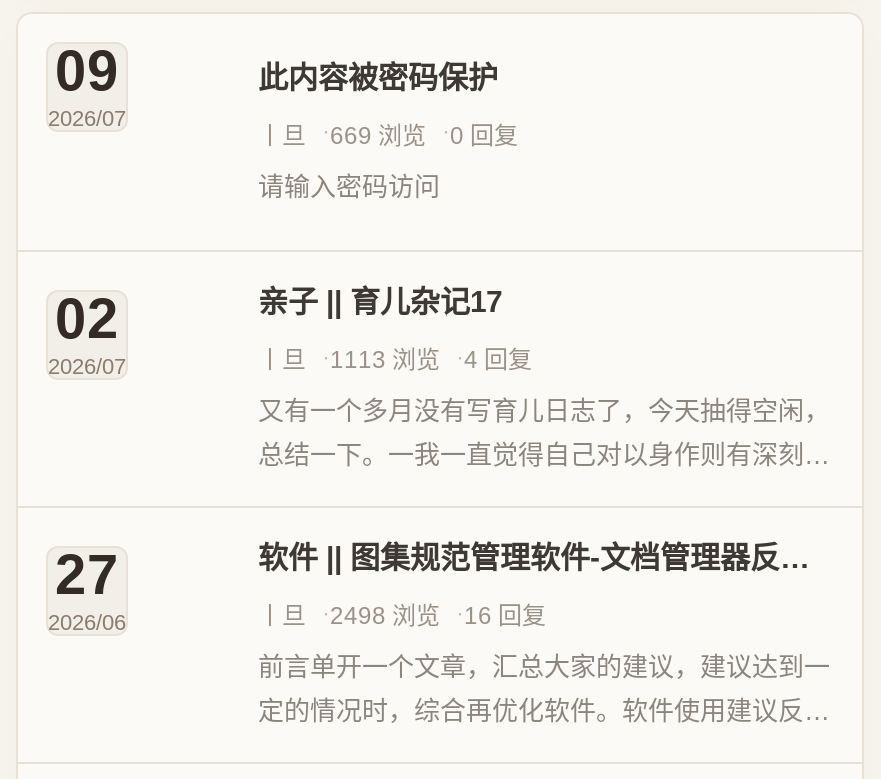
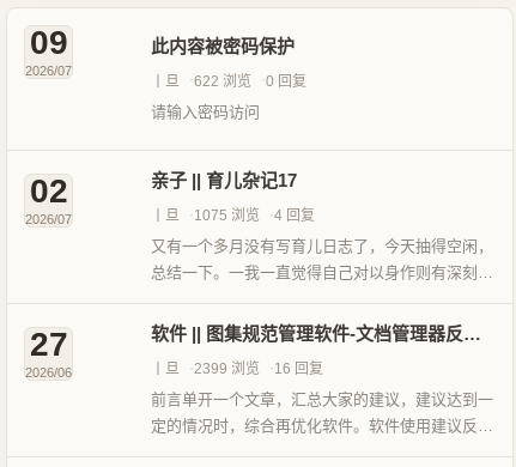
- 669 浏览
+ 622 浏览

- 1113 浏览
+ 1075 浏览

- 2498 浏览
+ 2399 浏览
